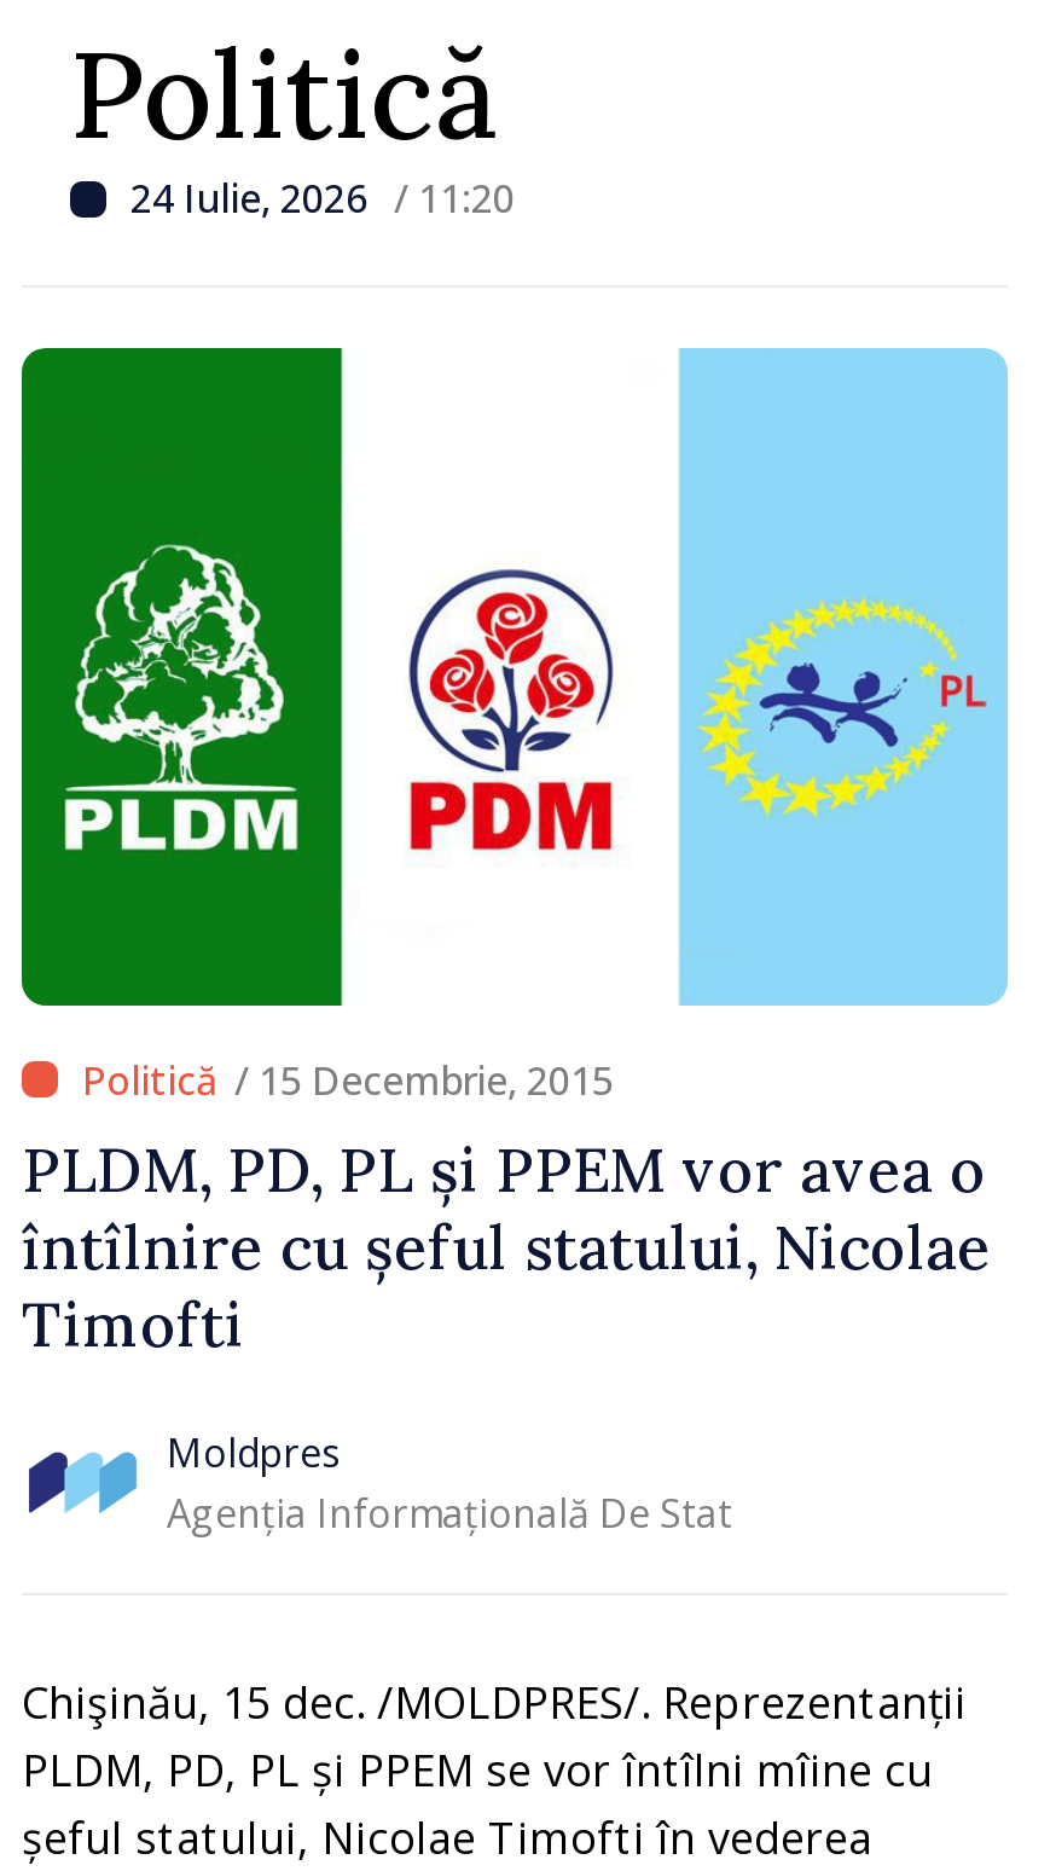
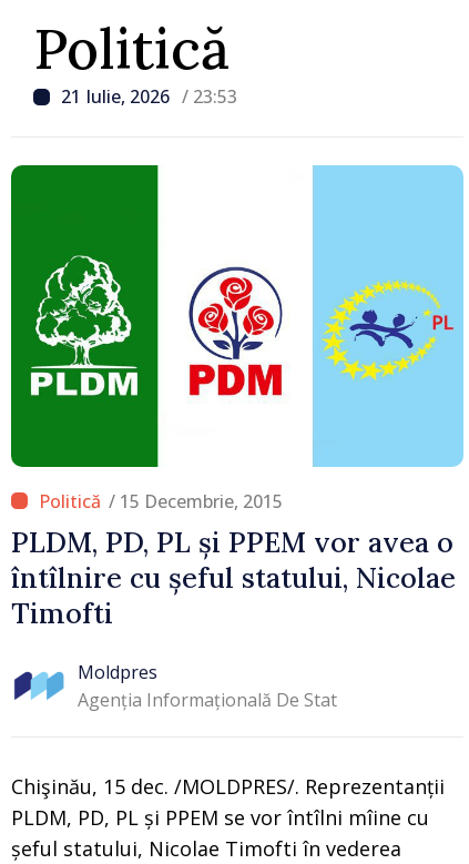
- 24 Iulie, 2026 / 11:20
+ 21 Iulie, 2026 / 23:53
